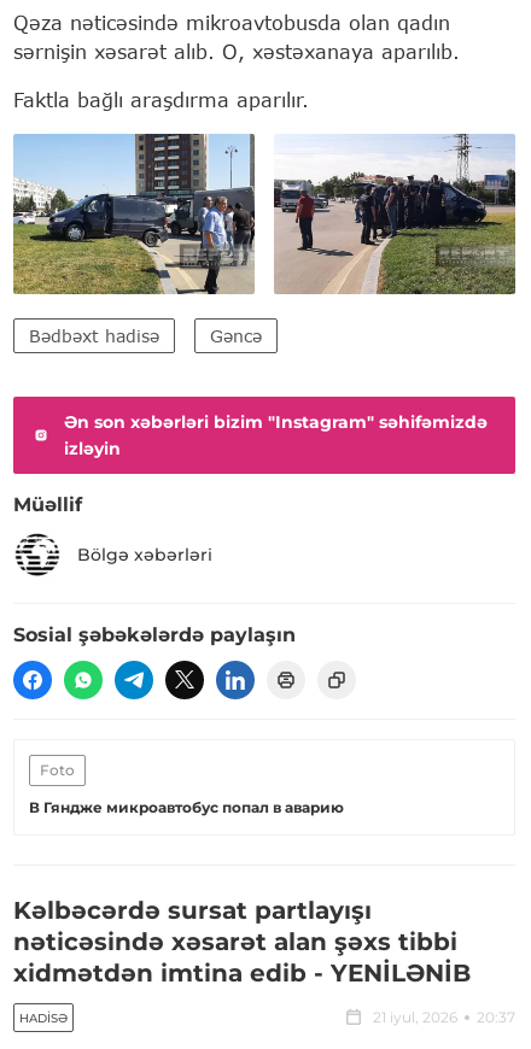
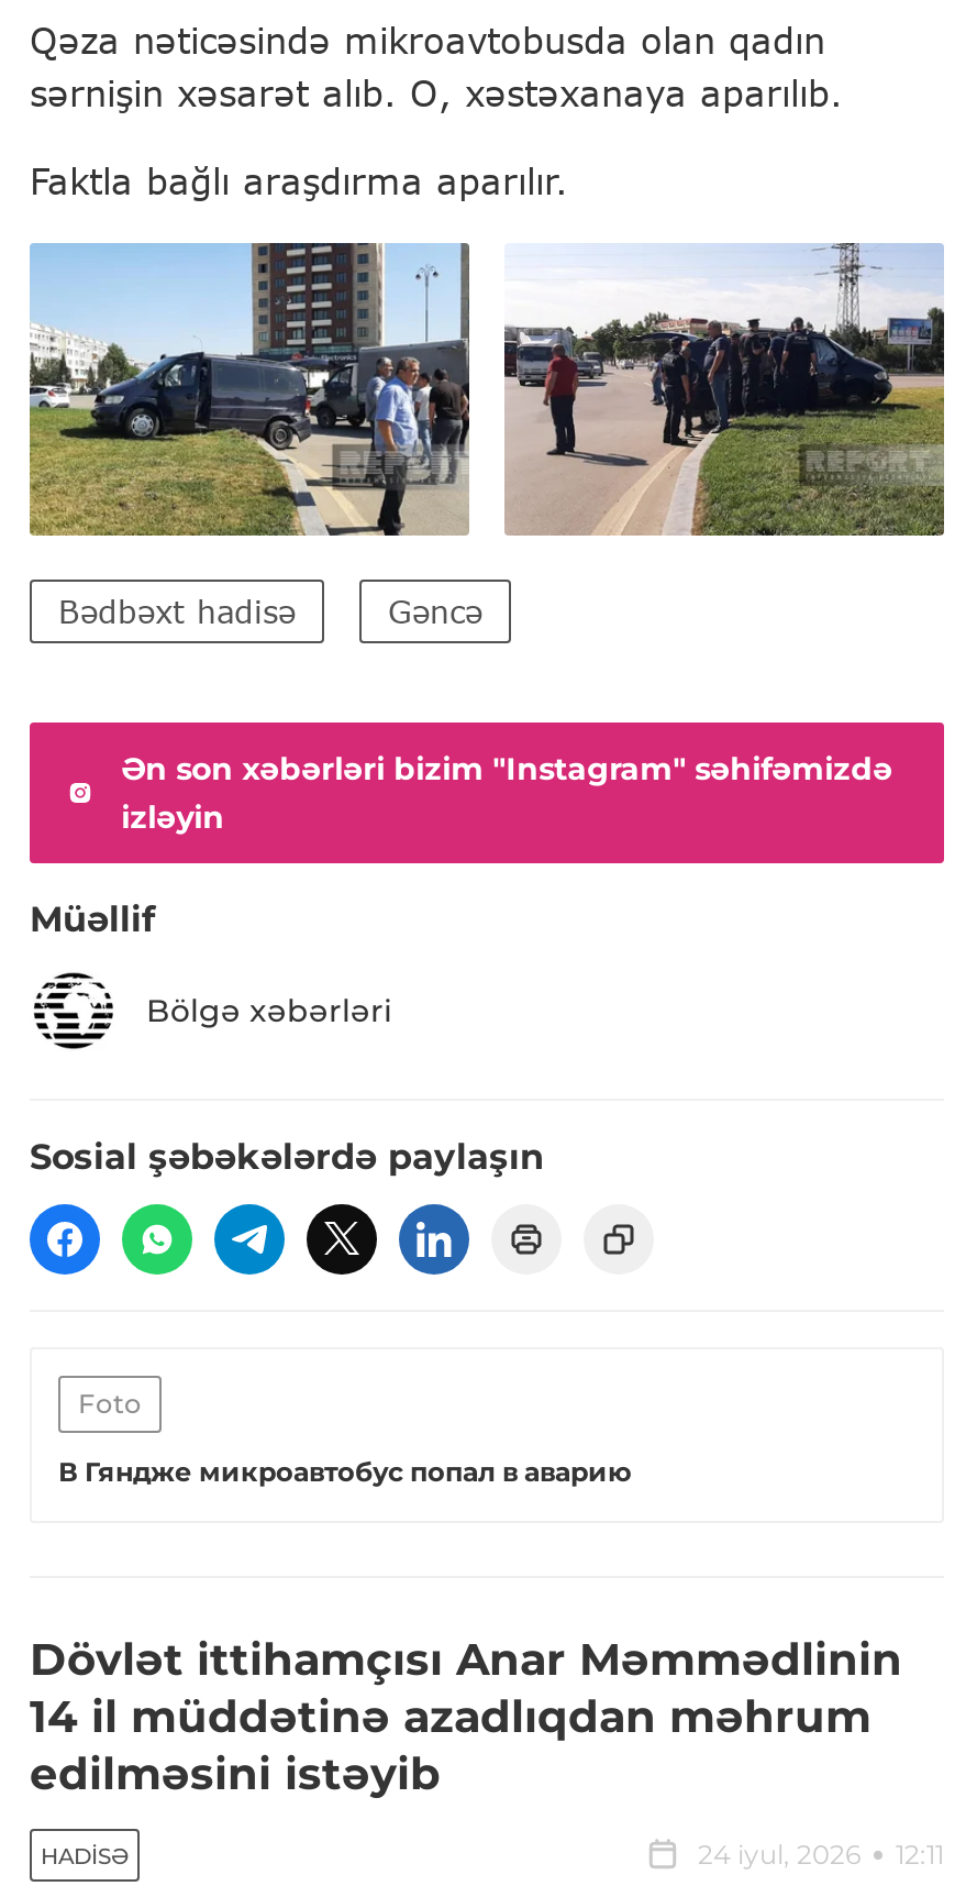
- Kəlbəcərdə sursat partlayışı
- nəticəsində xəsarət alan şəxs tibbi
- xidmətdən imtina edib - YENİLƏNİB
+ Dövlət ittihamçısı Anar Məmmədlinin
+ 14 il müddətinə azadlıqdan məhrum
+ edilməsini istəyib

- 21 iyul, 2026
- 20:37
+ 24 iyul, 2026
+ 12:11
